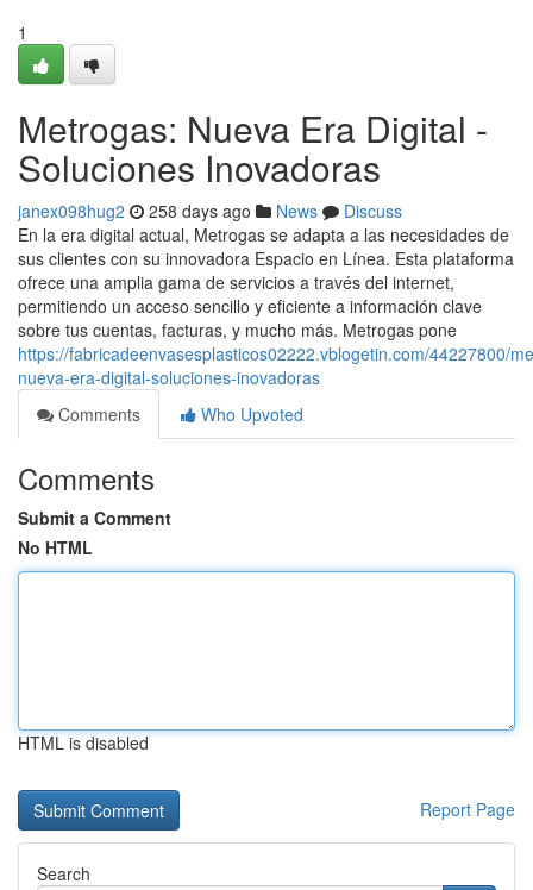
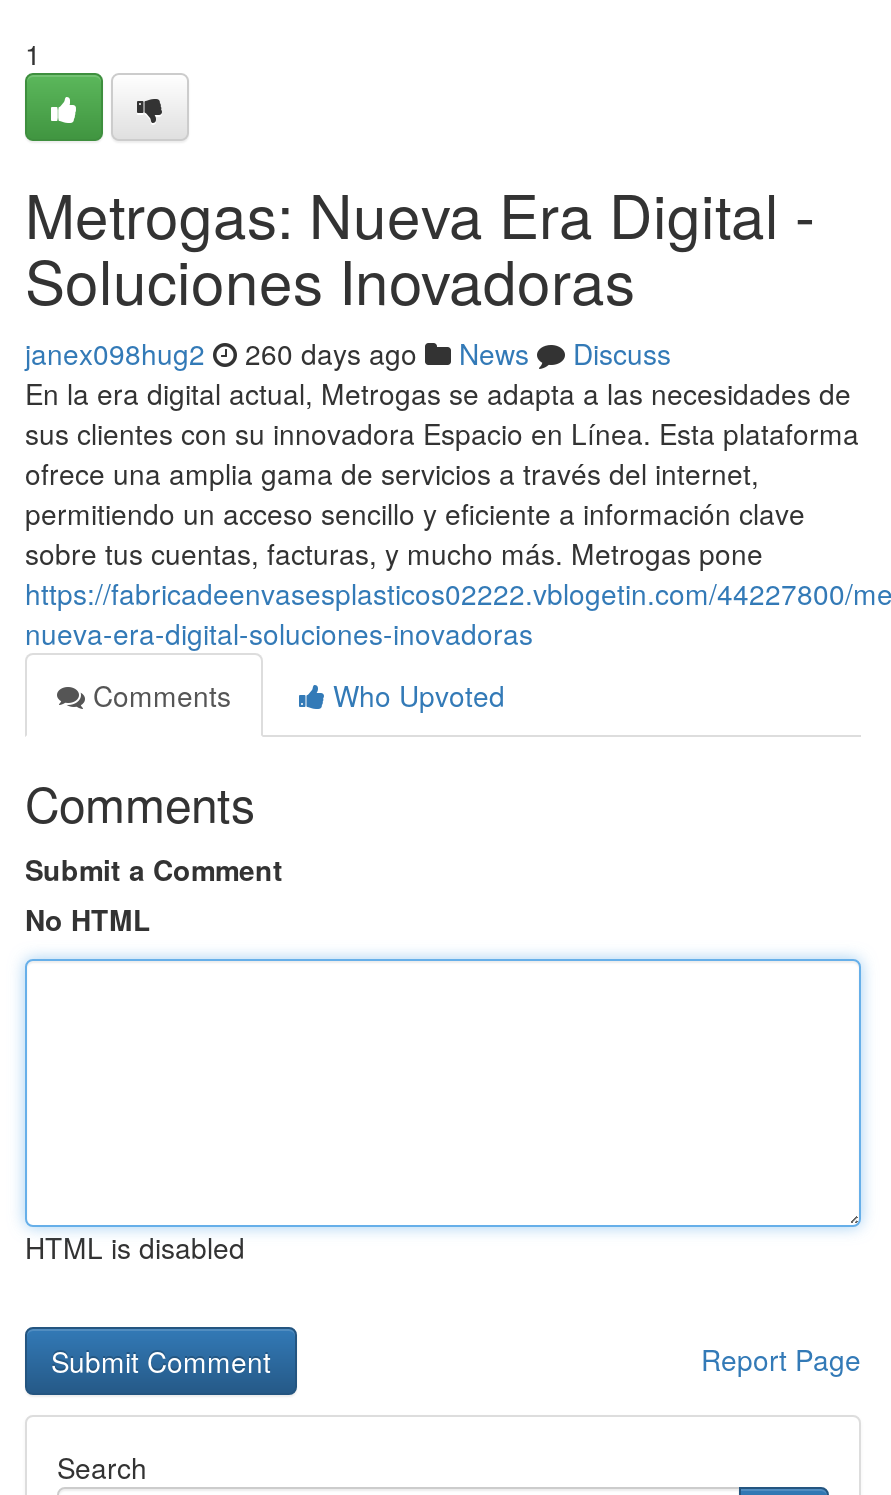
- janex098hug2 258 days ago News Discuss
+ janex098hug2 260 days ago News Discuss
